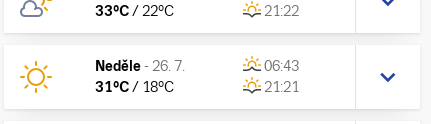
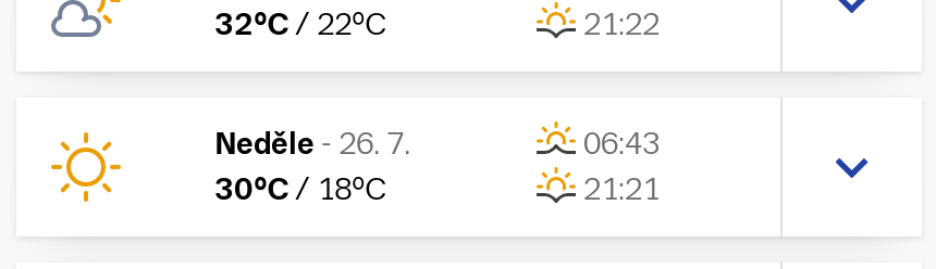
- 33°C / 22°C
+ 32°C / 22°C

- 31°C / 18°C
+ 30°C / 18°C
